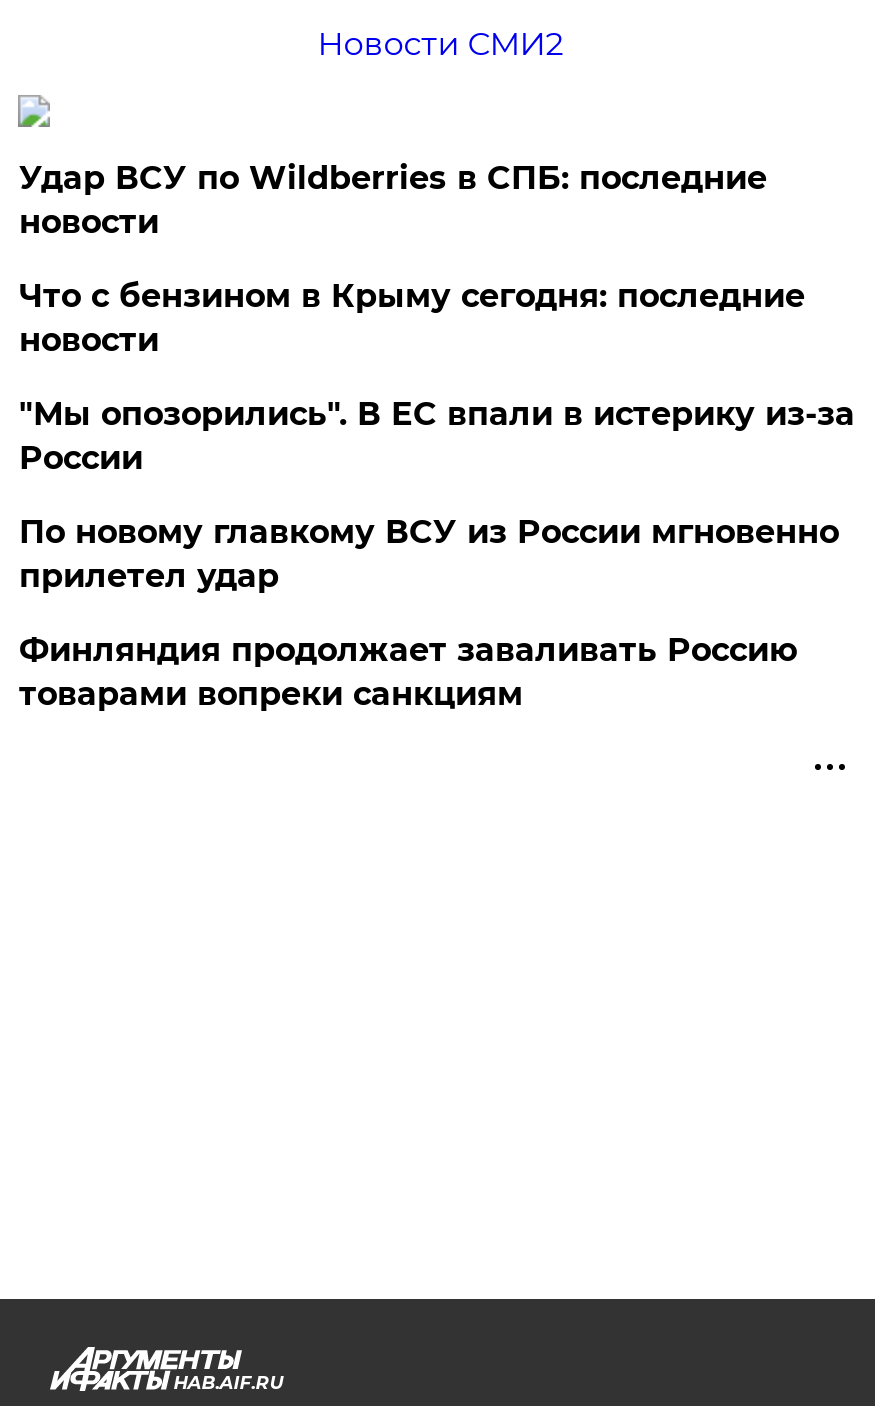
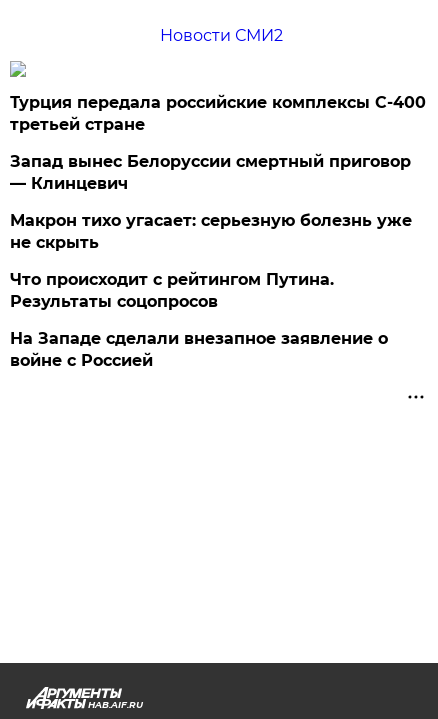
- Удар ВСУ по Wildberries в СПБ: последние
- новости
+ Турция передала российские комплексы С-400
+ третьей стране

- Что с бензином в Крыму сегодня: последние
- новости
+ Запад вынес Белоруссии смертный приговор
+ — Клинцевич

- "Мы опозорились". В ЕС впали в истерику из-за
- России
+ Макрон тихо угасает: серьезную болезнь уже
+ не скрыть

- По новому главкому ВСУ из России мгновенно
- прилетел удар
+ Что происходит с рейтингом Путина.
+ Результаты соцопросов

- Финляндия продолжает заваливать Россию
- товарами вопреки санкциям
+ На Западе сделали внезапное заявление о
+ войне с Россией
